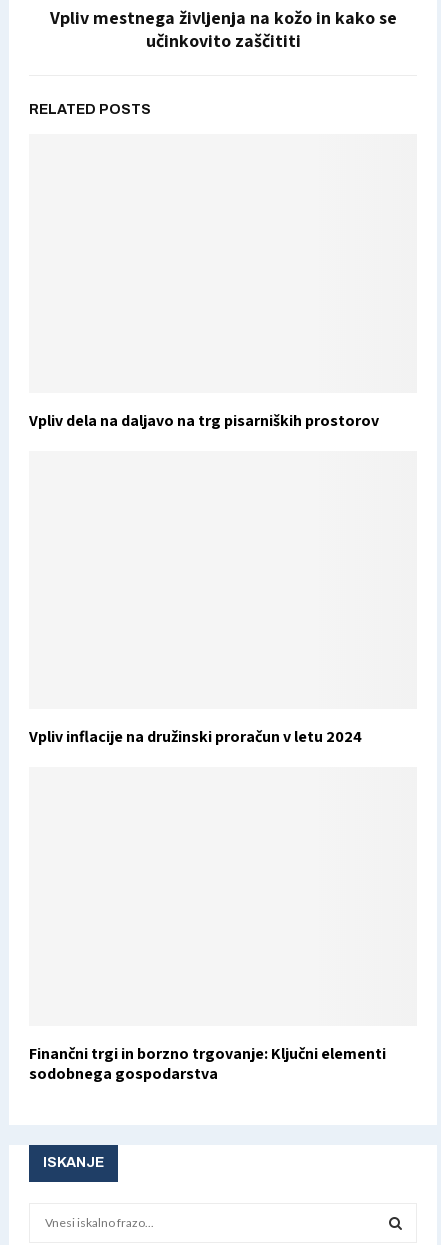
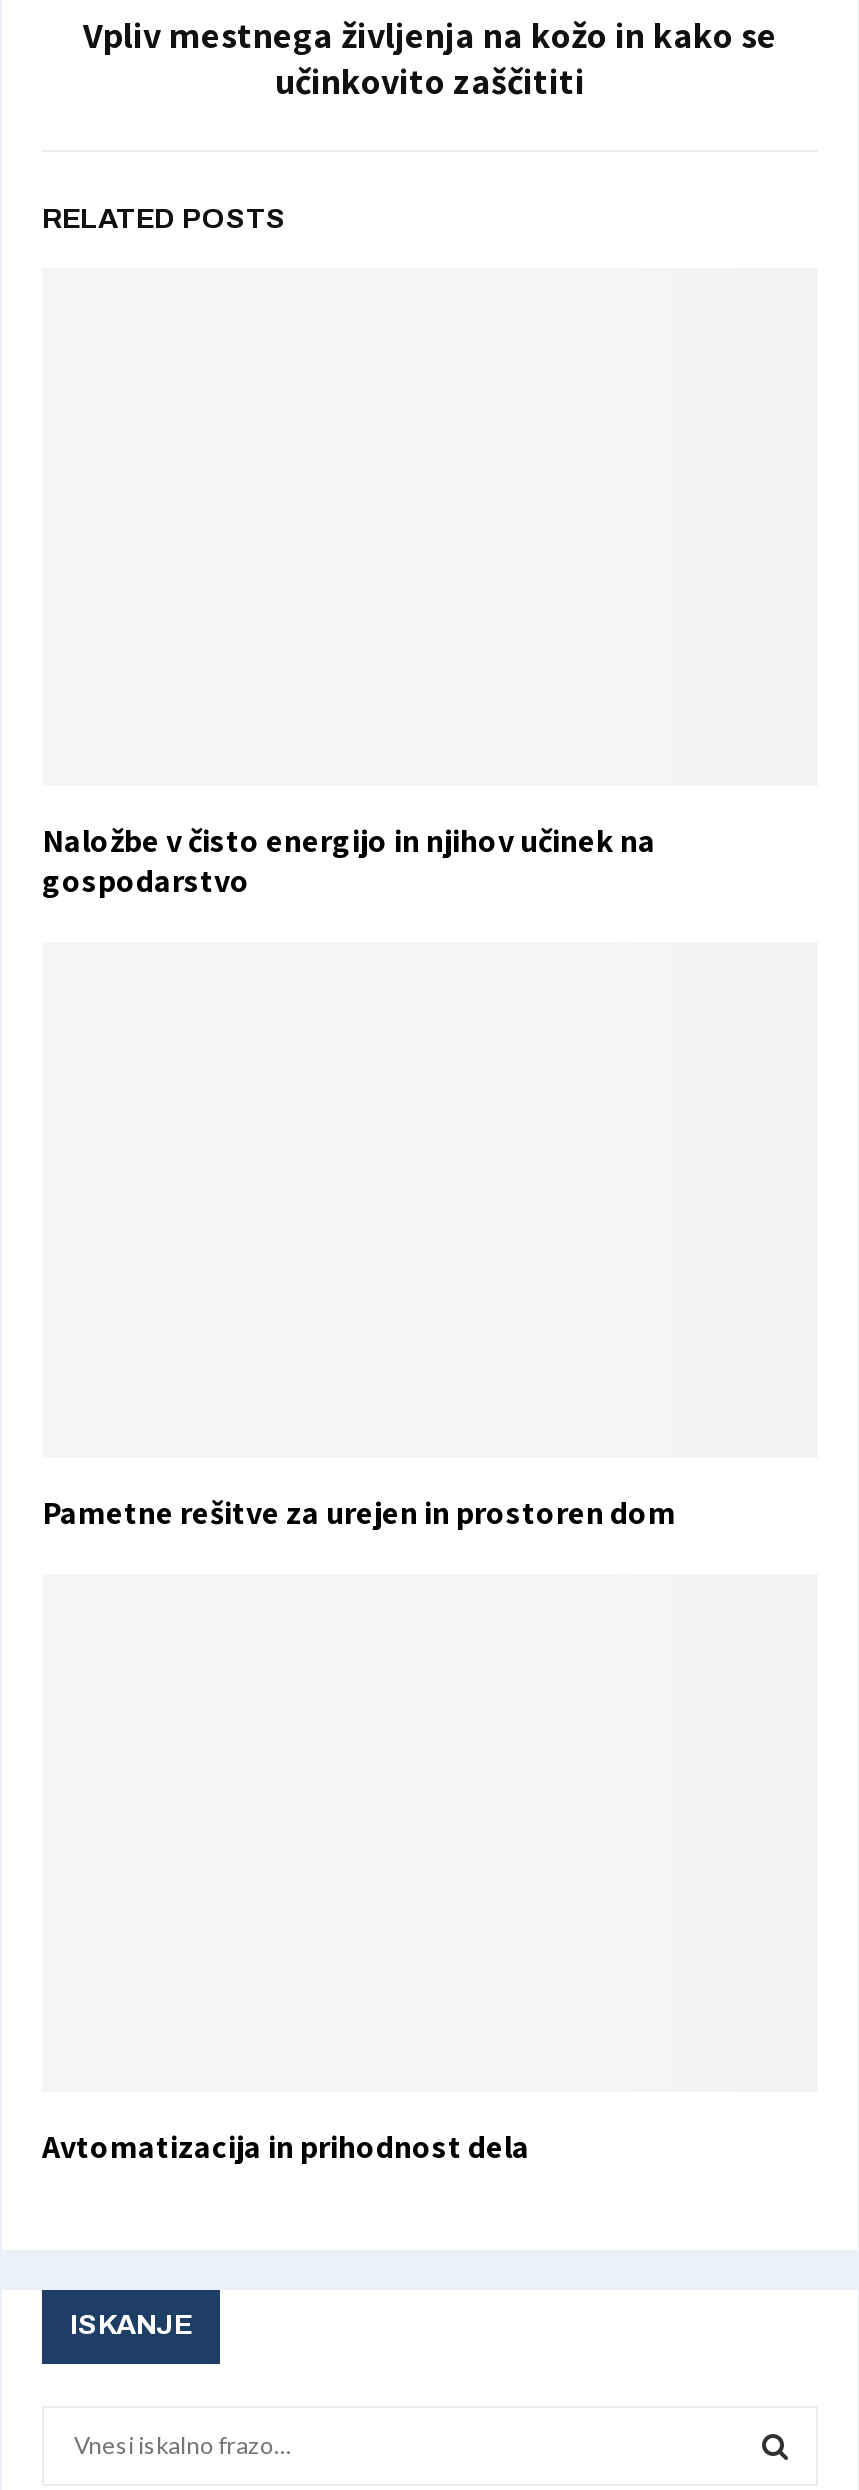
- Vpliv dela na daljavo na trg pisarniških prostorov
+ Naložbe v čisto energijo in njihov učinek na
+ gospodarstvo

- Vpliv inflacije na družinski proračun v letu 2024
+ Pametne rešitve za urejen in prostoren dom

- Finančni trgi in borzno trgovanje: Ključni elementi
- sodobnega gospodarstva
+ Avtomatizacija in prihodnost dela
